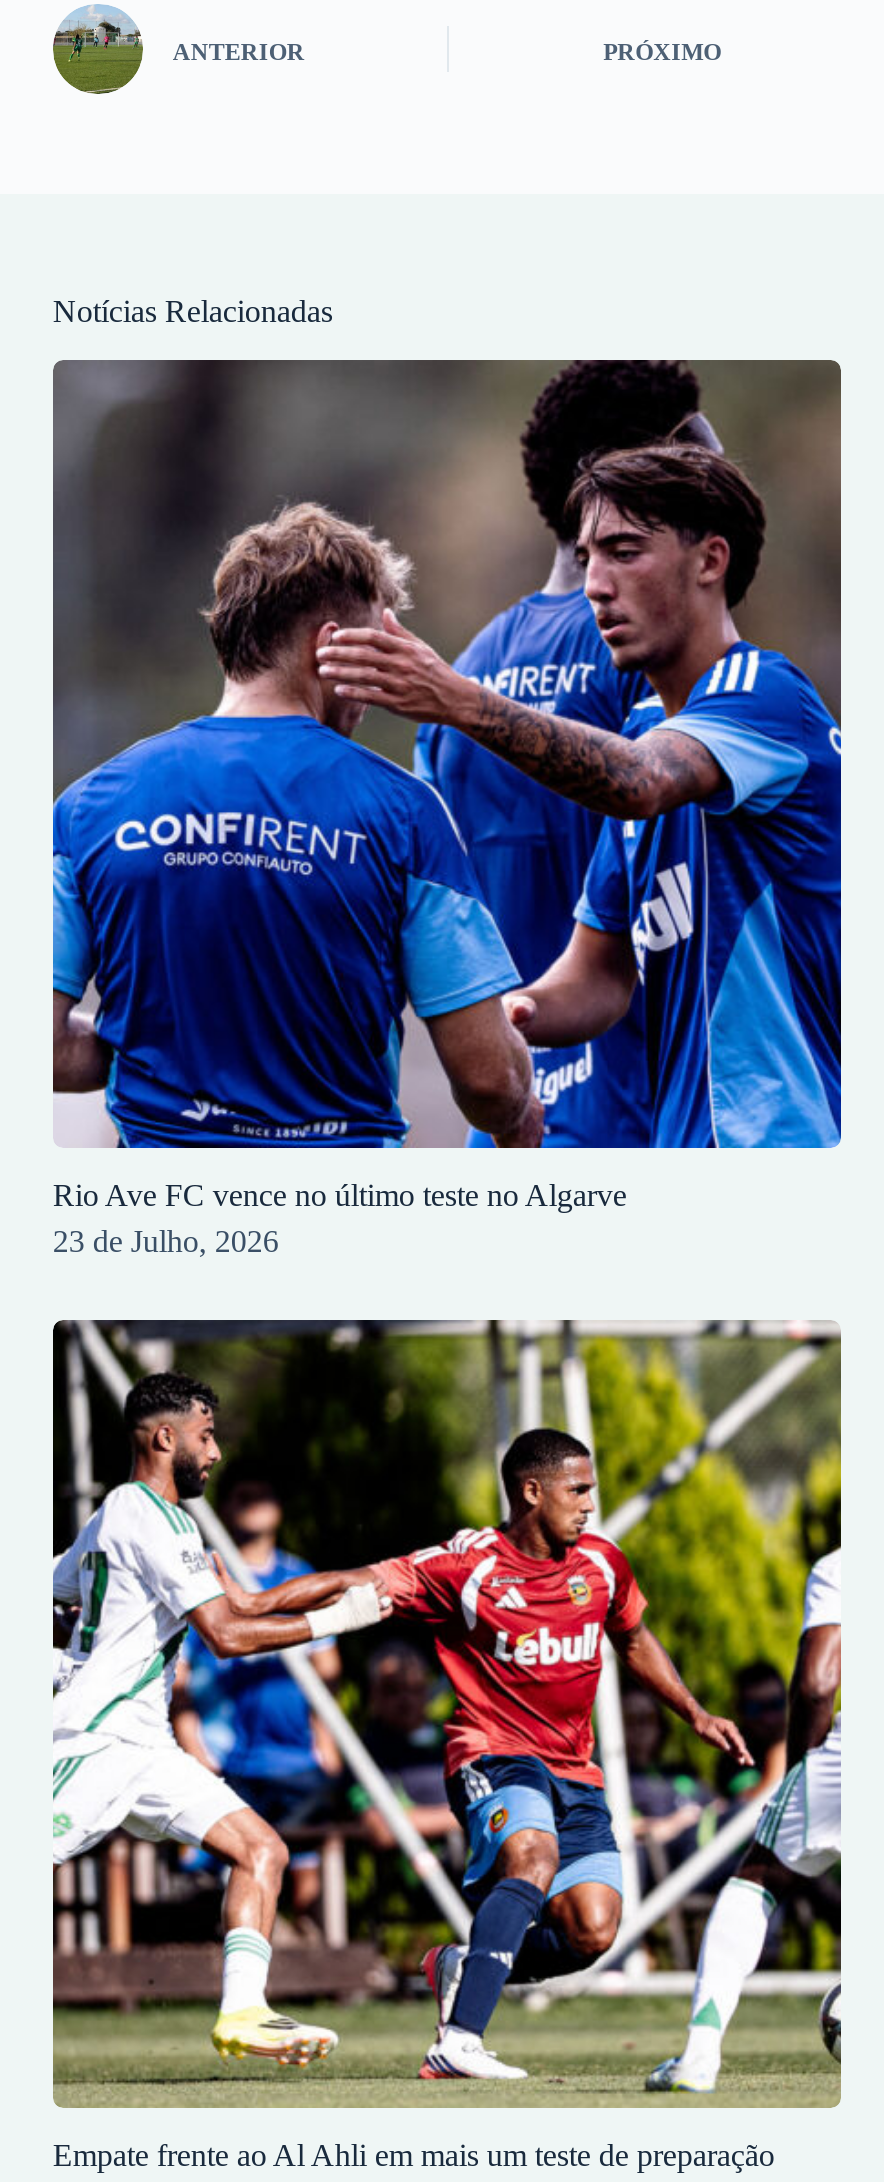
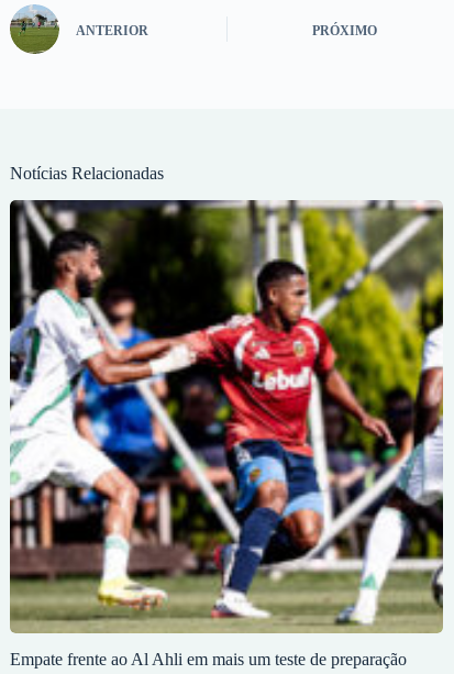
- [image]
- Rio Ave FC vence no último teste no Algarve
- 23 de Julho, 2026
